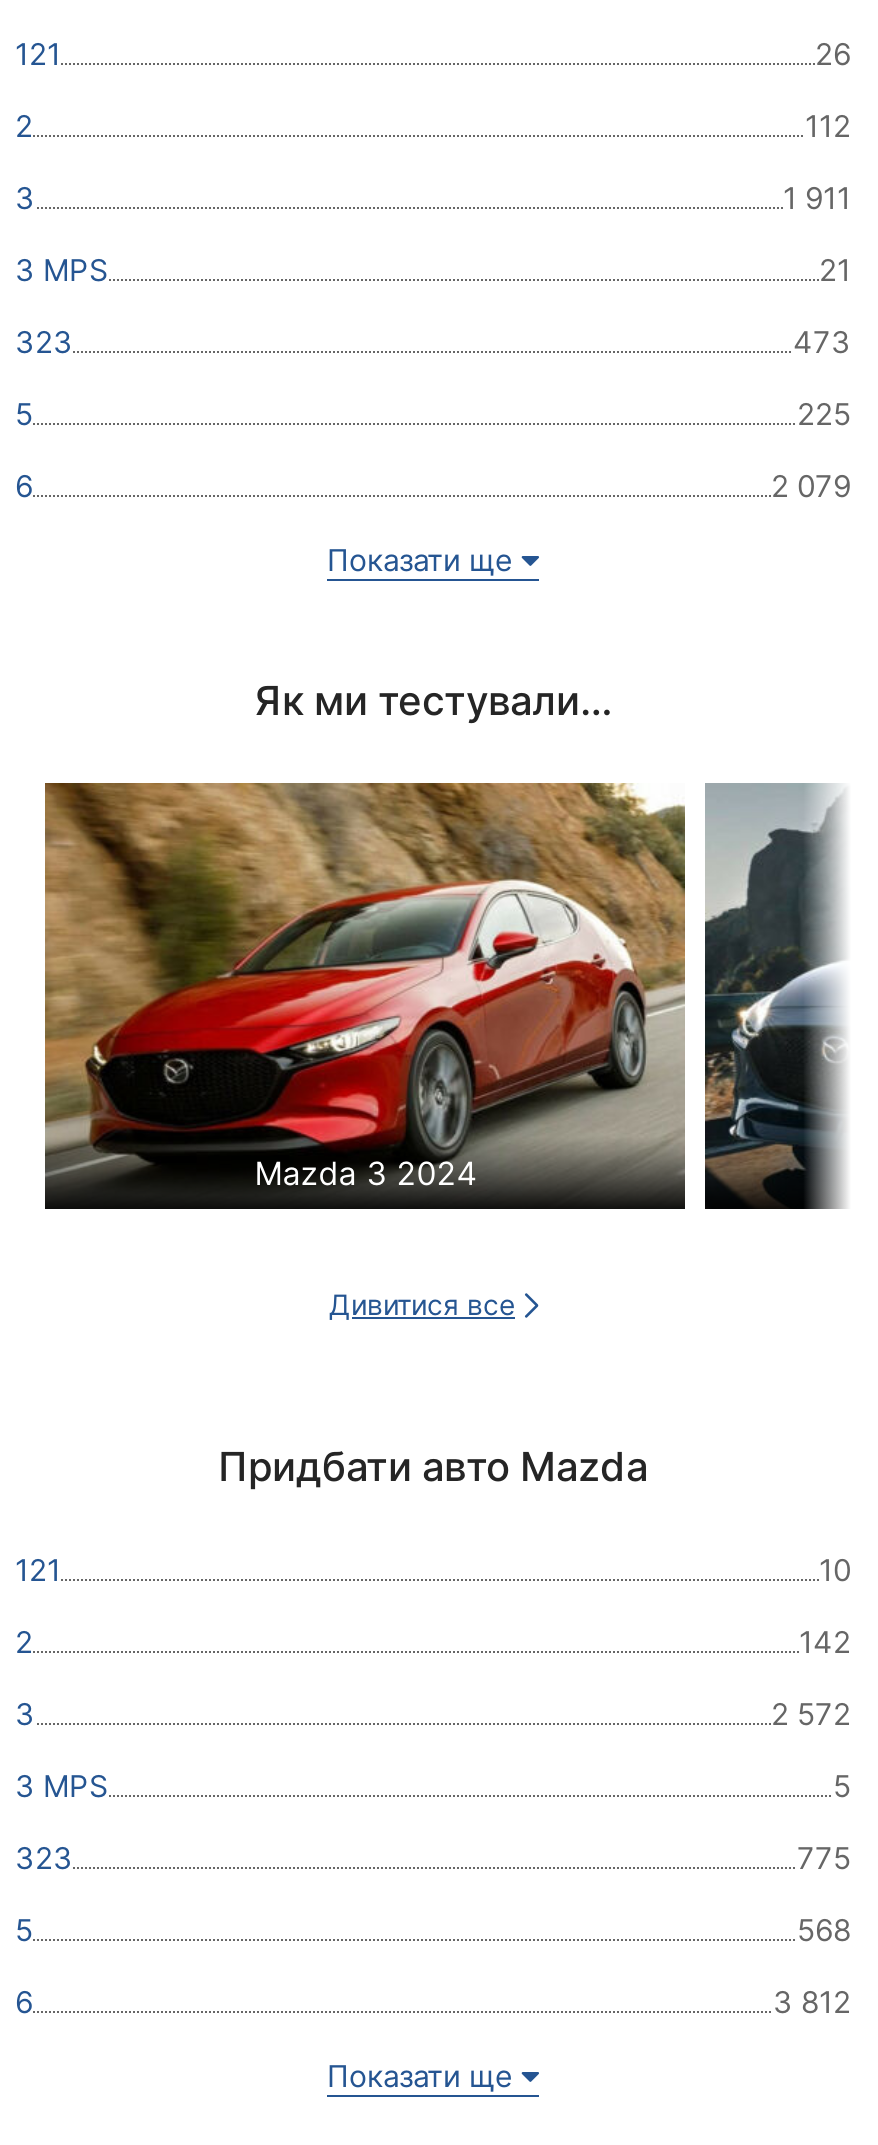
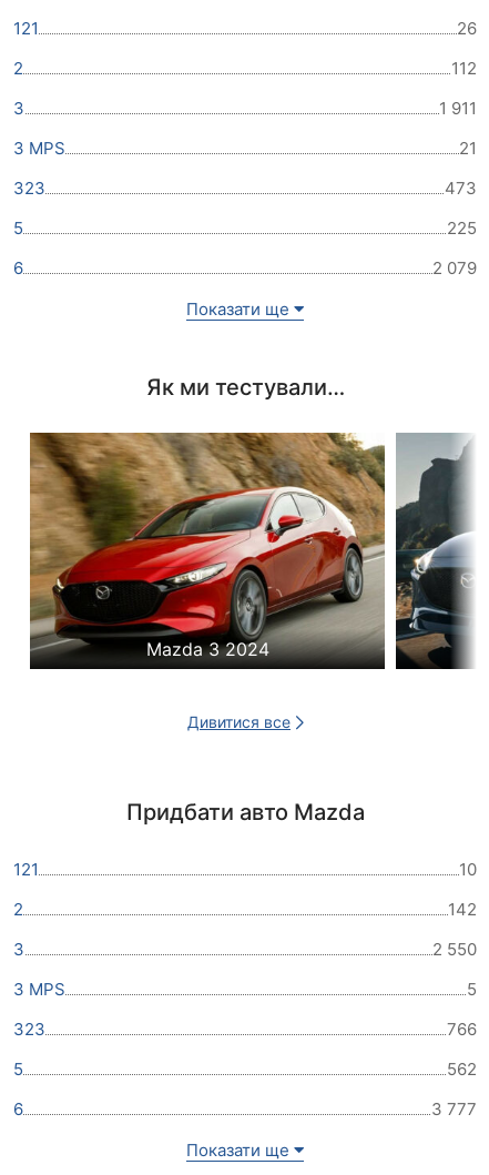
- 2 572
+ 2 550

- 775
+ 766

- 568
+ 562

- 3 812
+ 3 777
